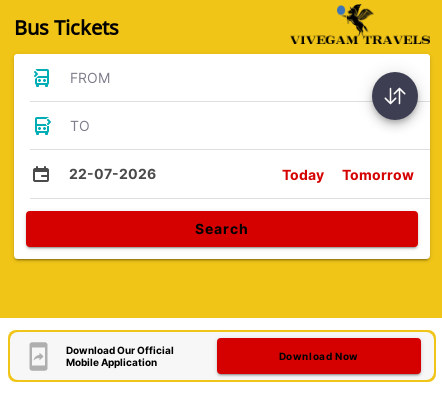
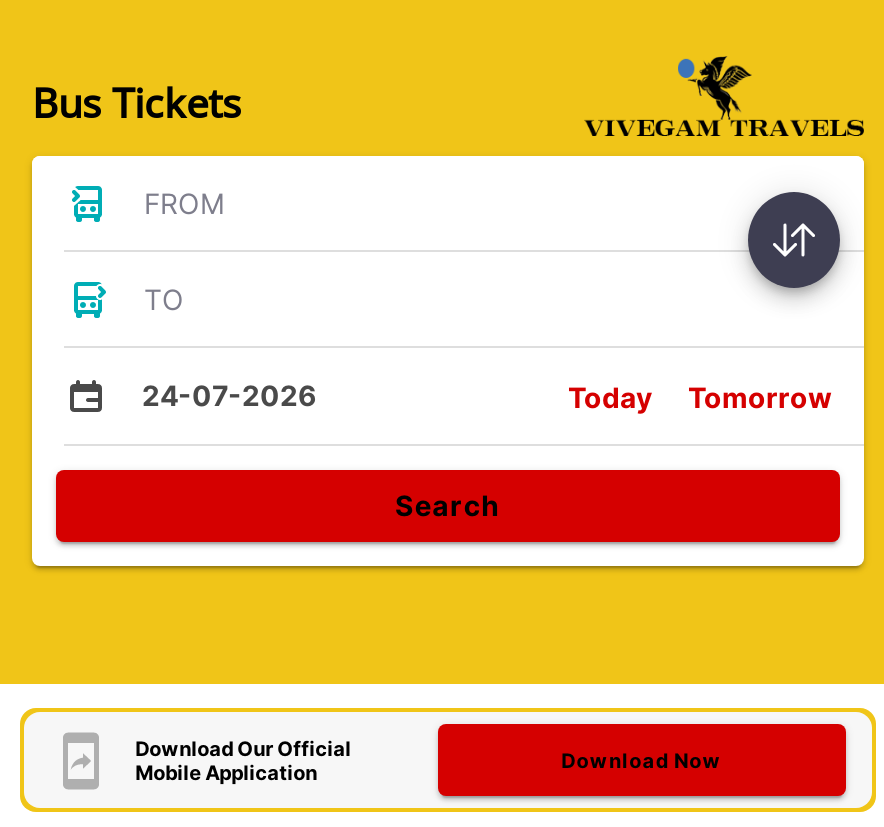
- 22-07-2026
+ 24-07-2026
